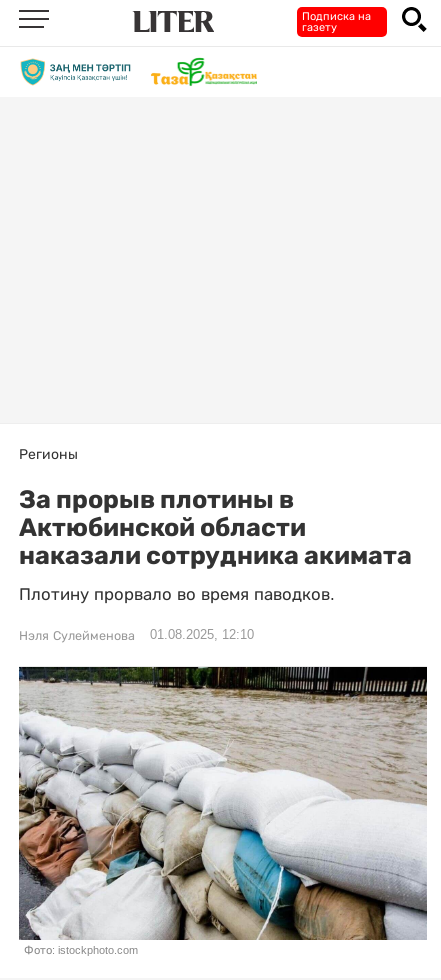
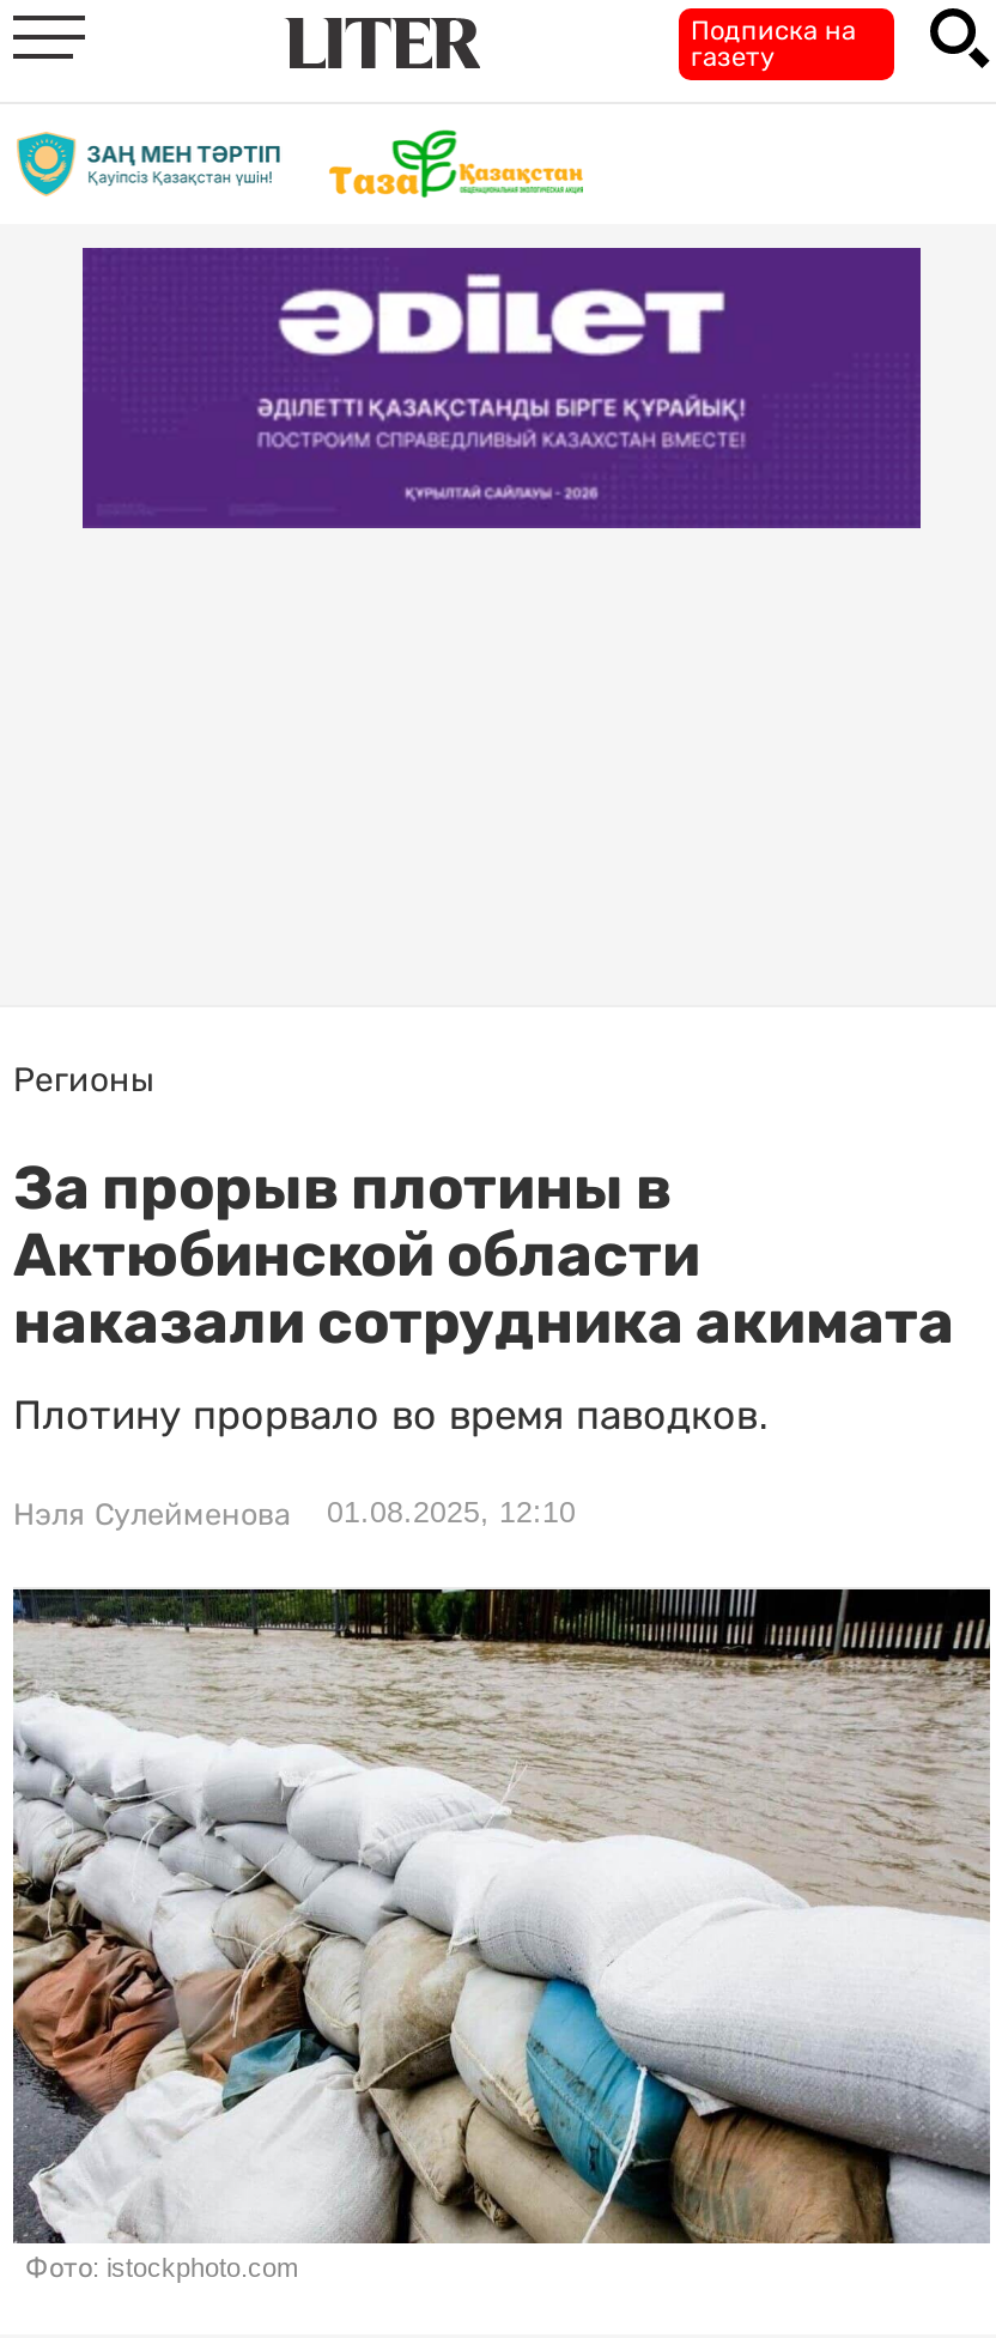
+ [image]
